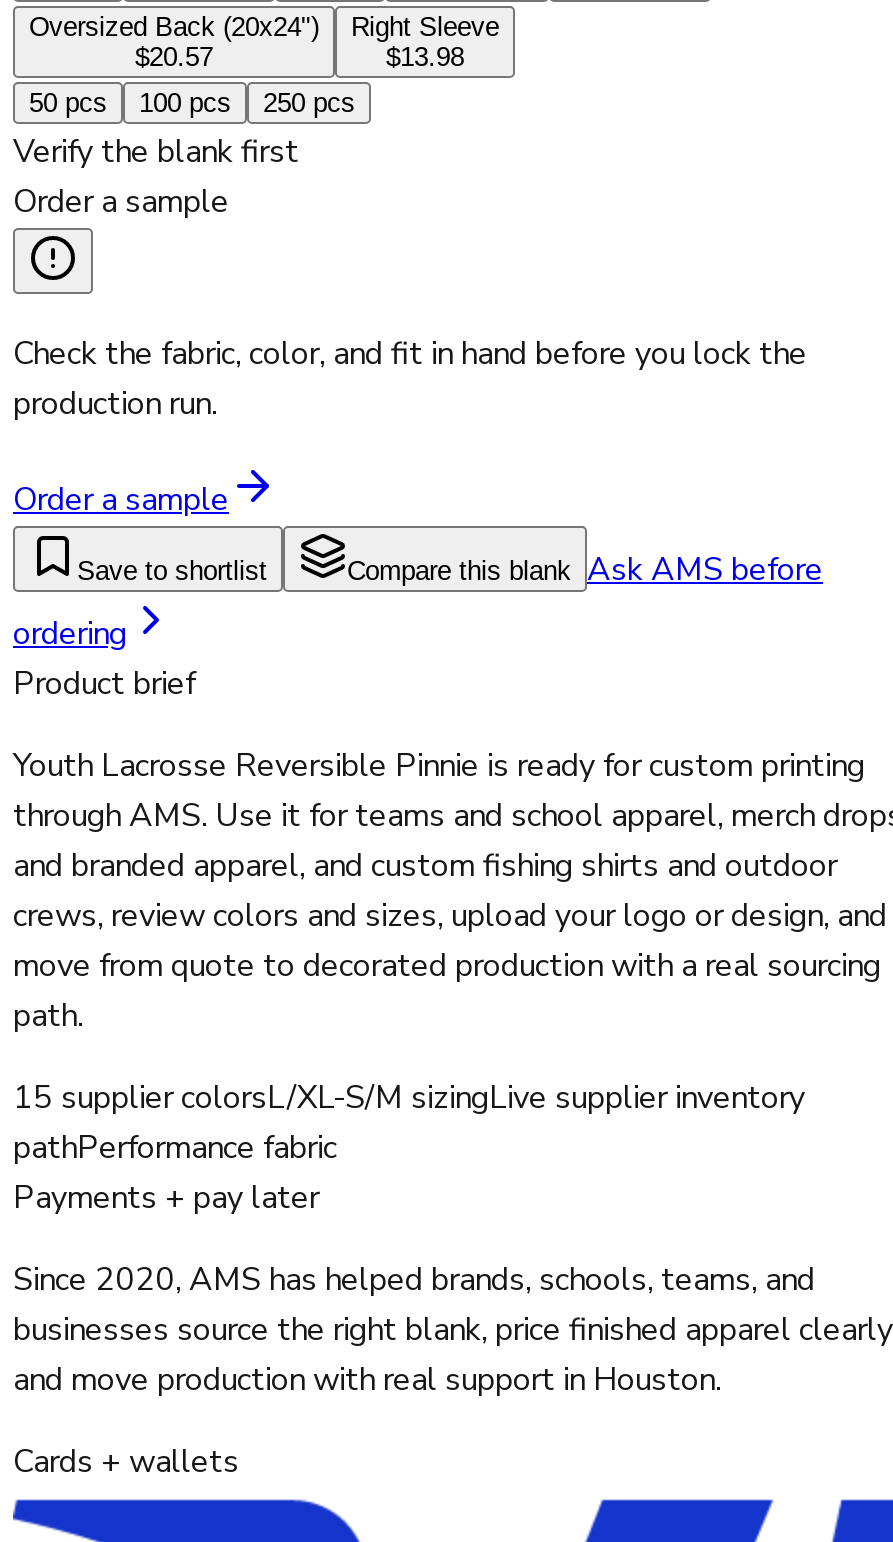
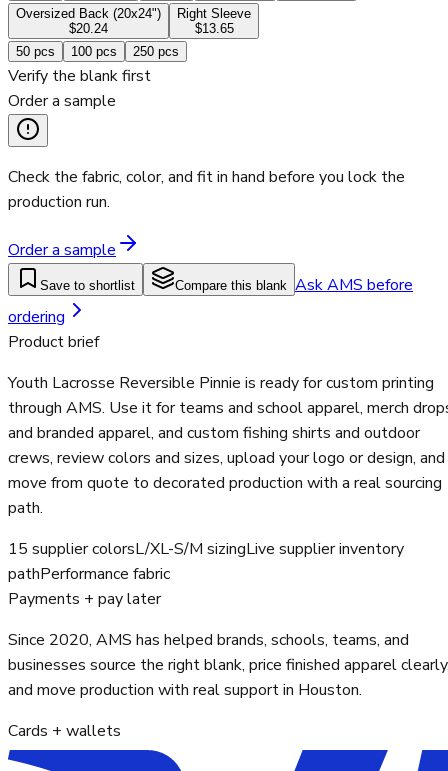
- $20.57
+ $20.24

- $13.98
+ $13.65
